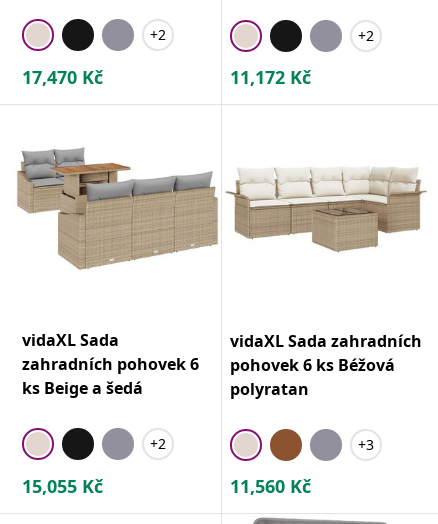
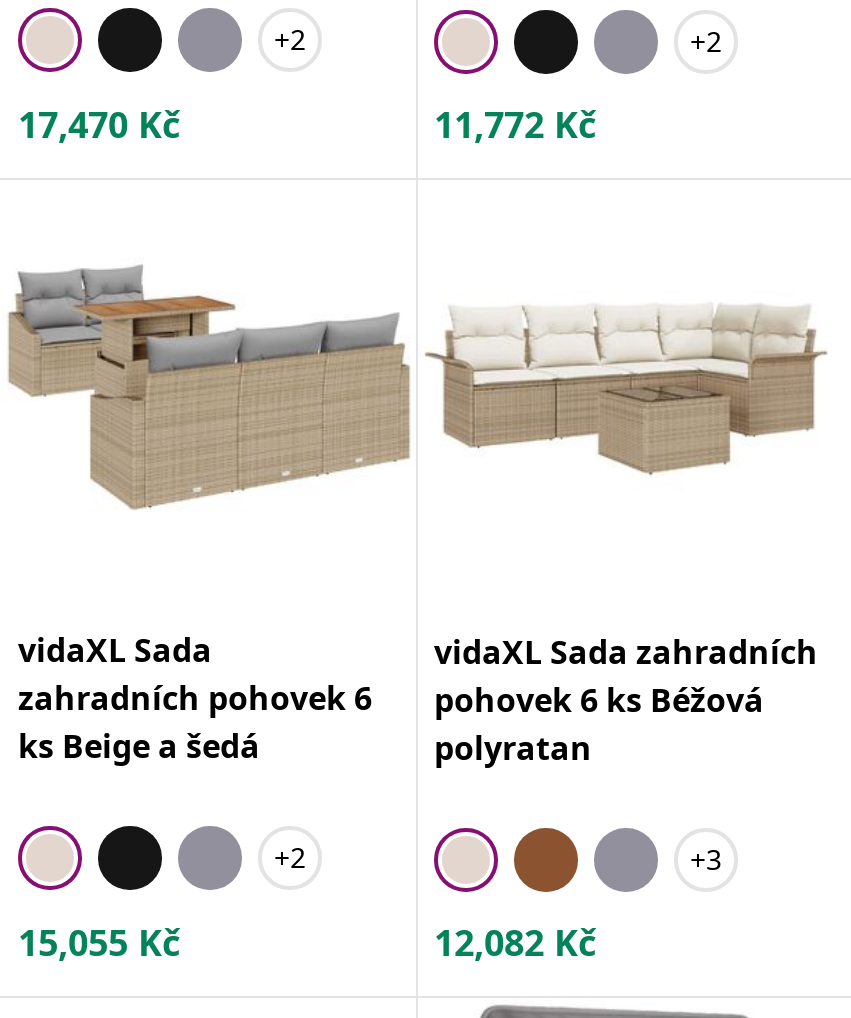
- 11,172 Kč
+ 11,772 Kč

- 11,560 Kč
+ 12,082 Kč
